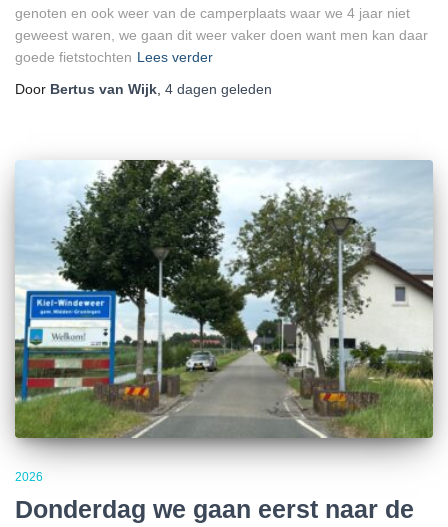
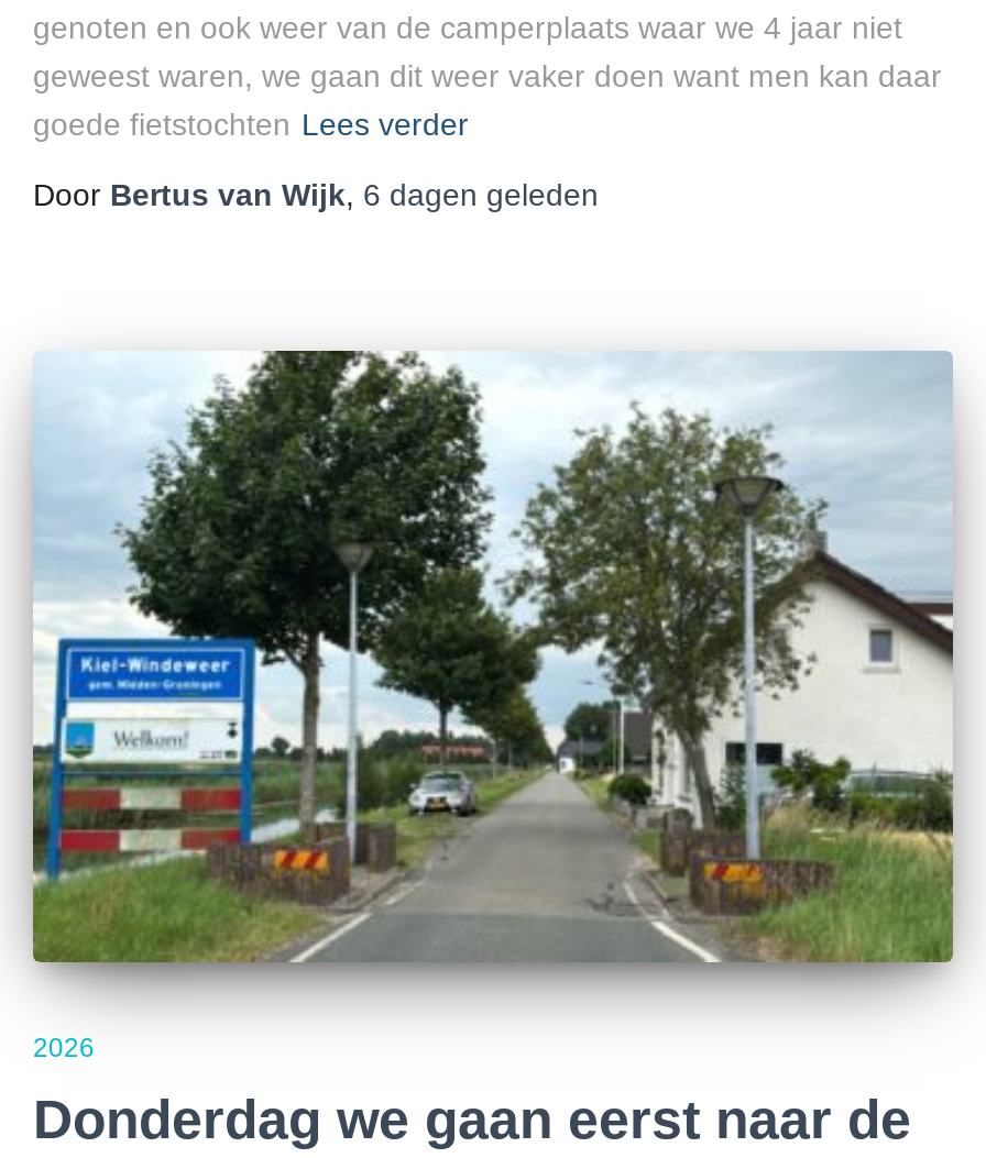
- Door Bertus van Wijk, 4 dagen geleden
+ Door Bertus van Wijk, 6 dagen geleden
